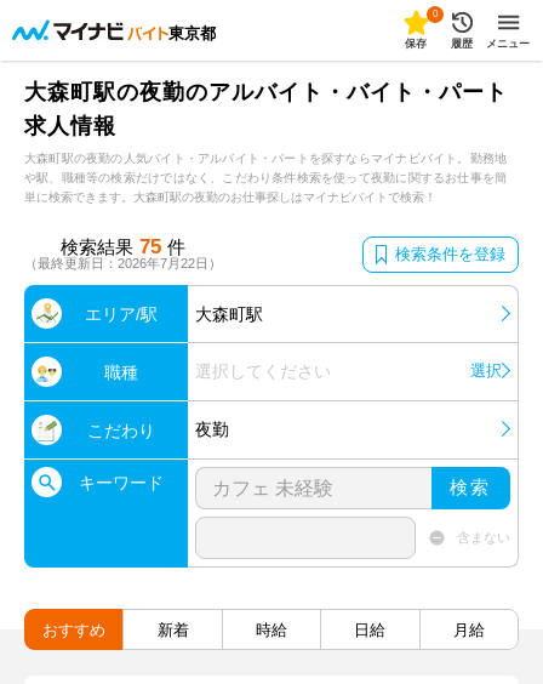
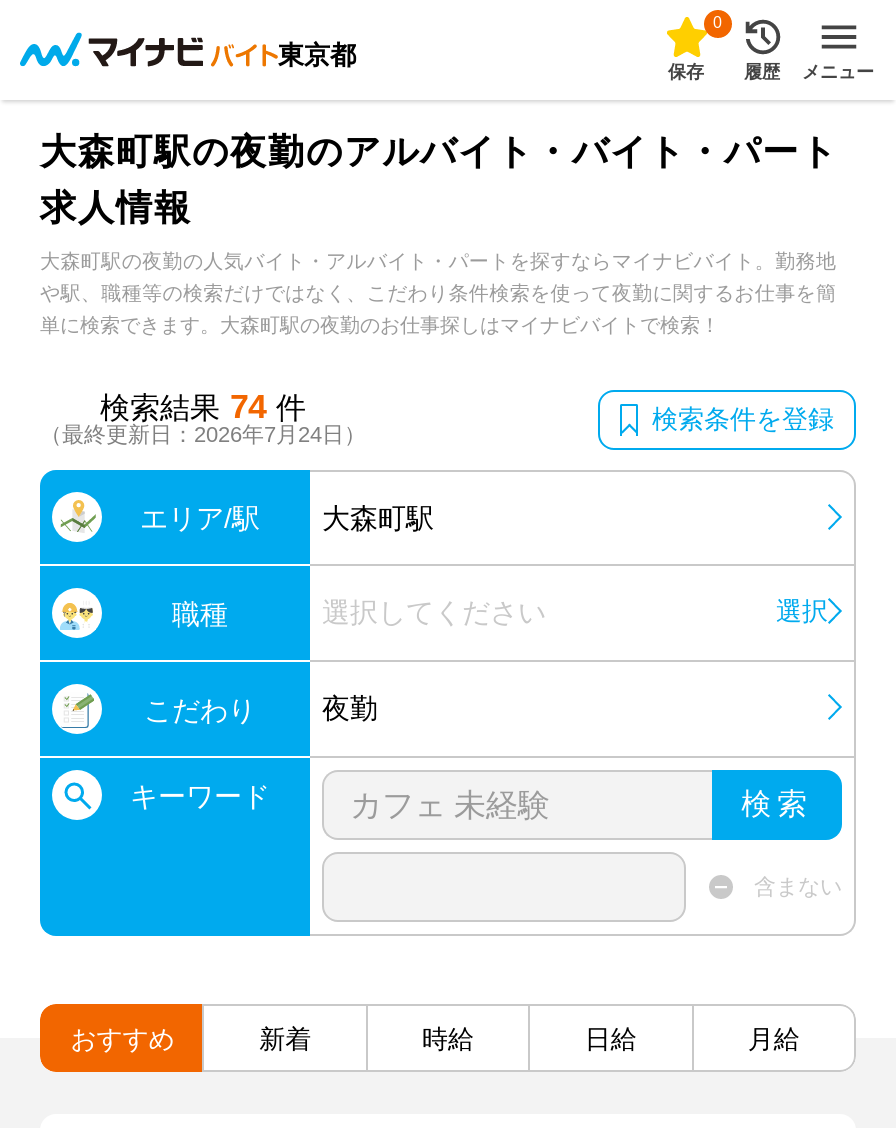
- 検索結果 75 件
+ 検索結果 74 件

- （最終更新日：2026年7月22日）
+ （最終更新日：2026年7月24日）
